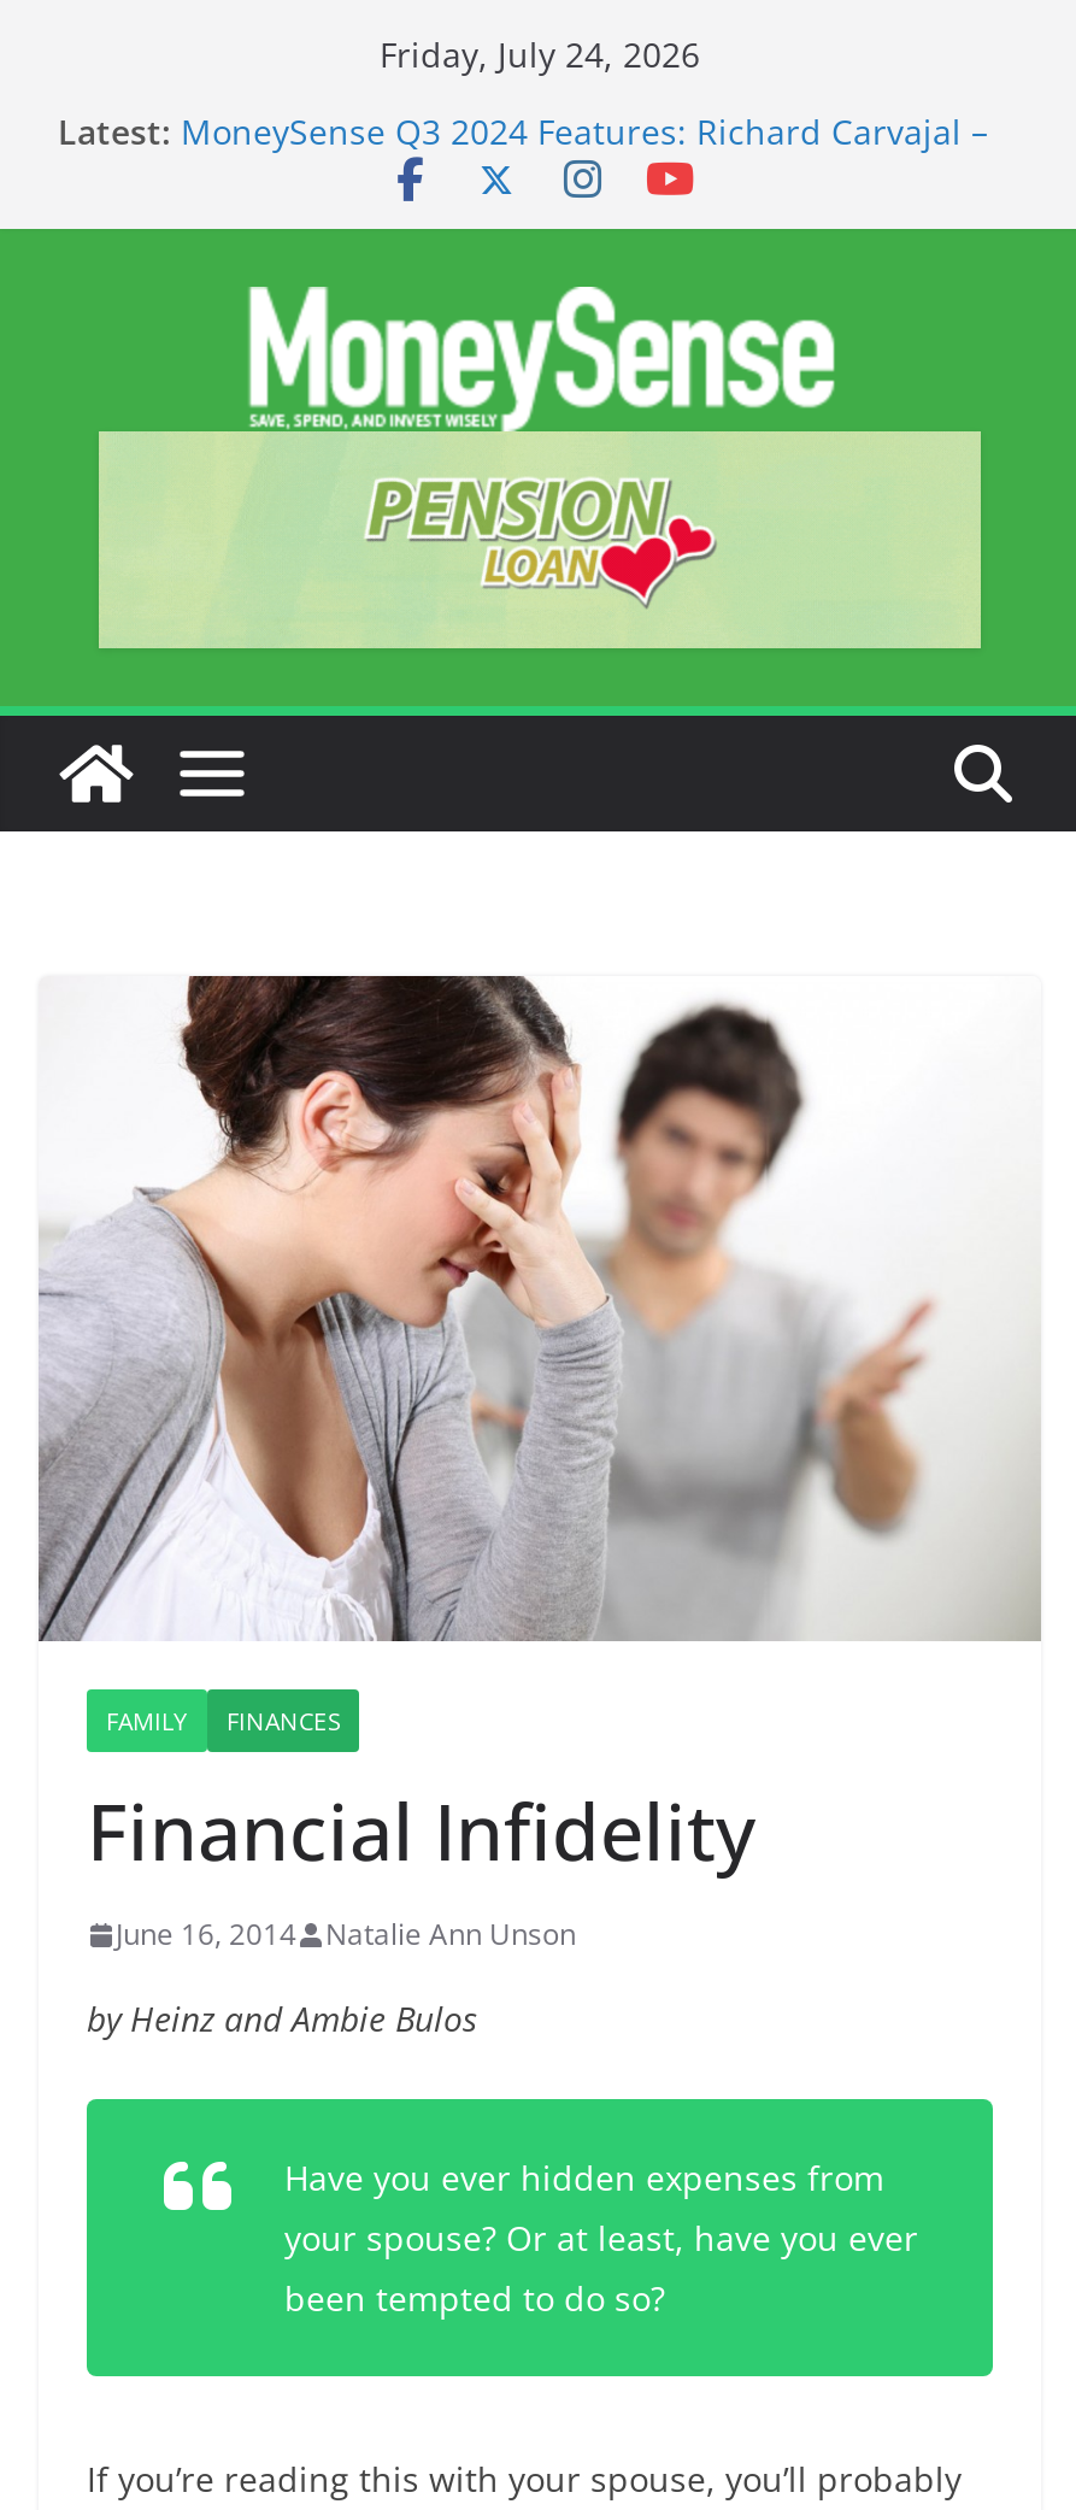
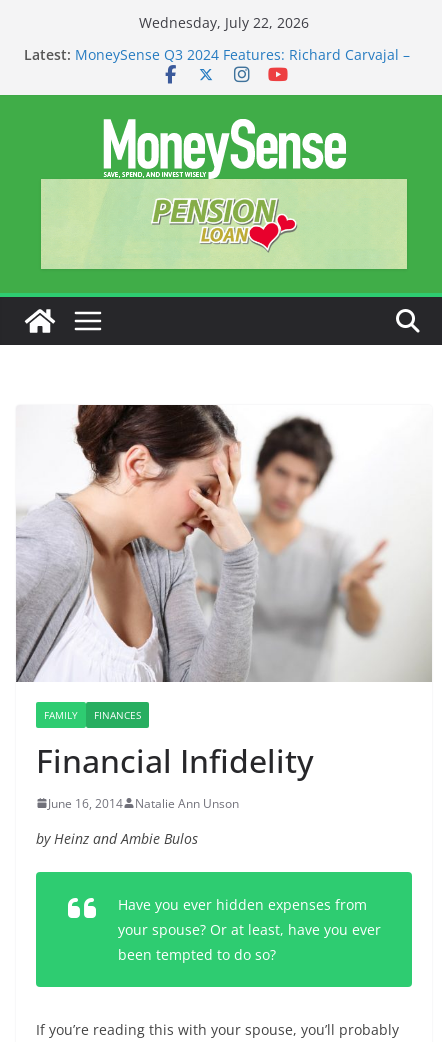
- Friday, July 24, 2026
+ Wednesday, July 22, 2026
